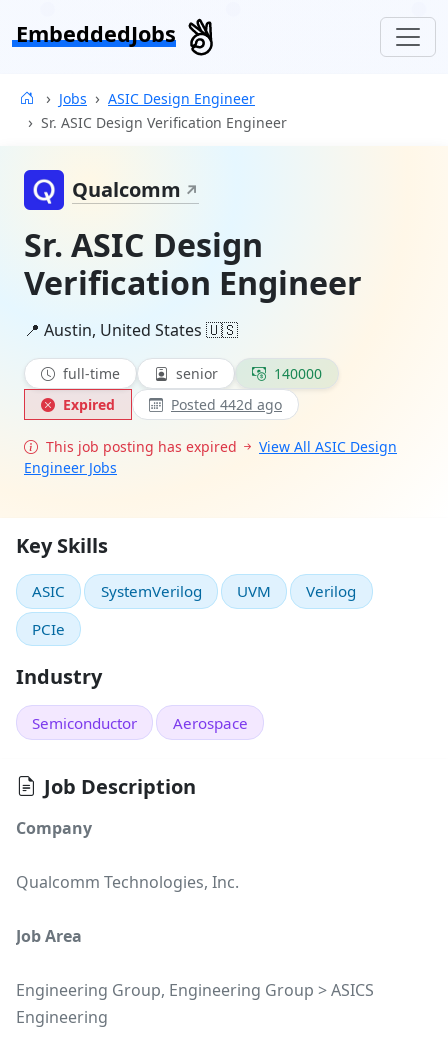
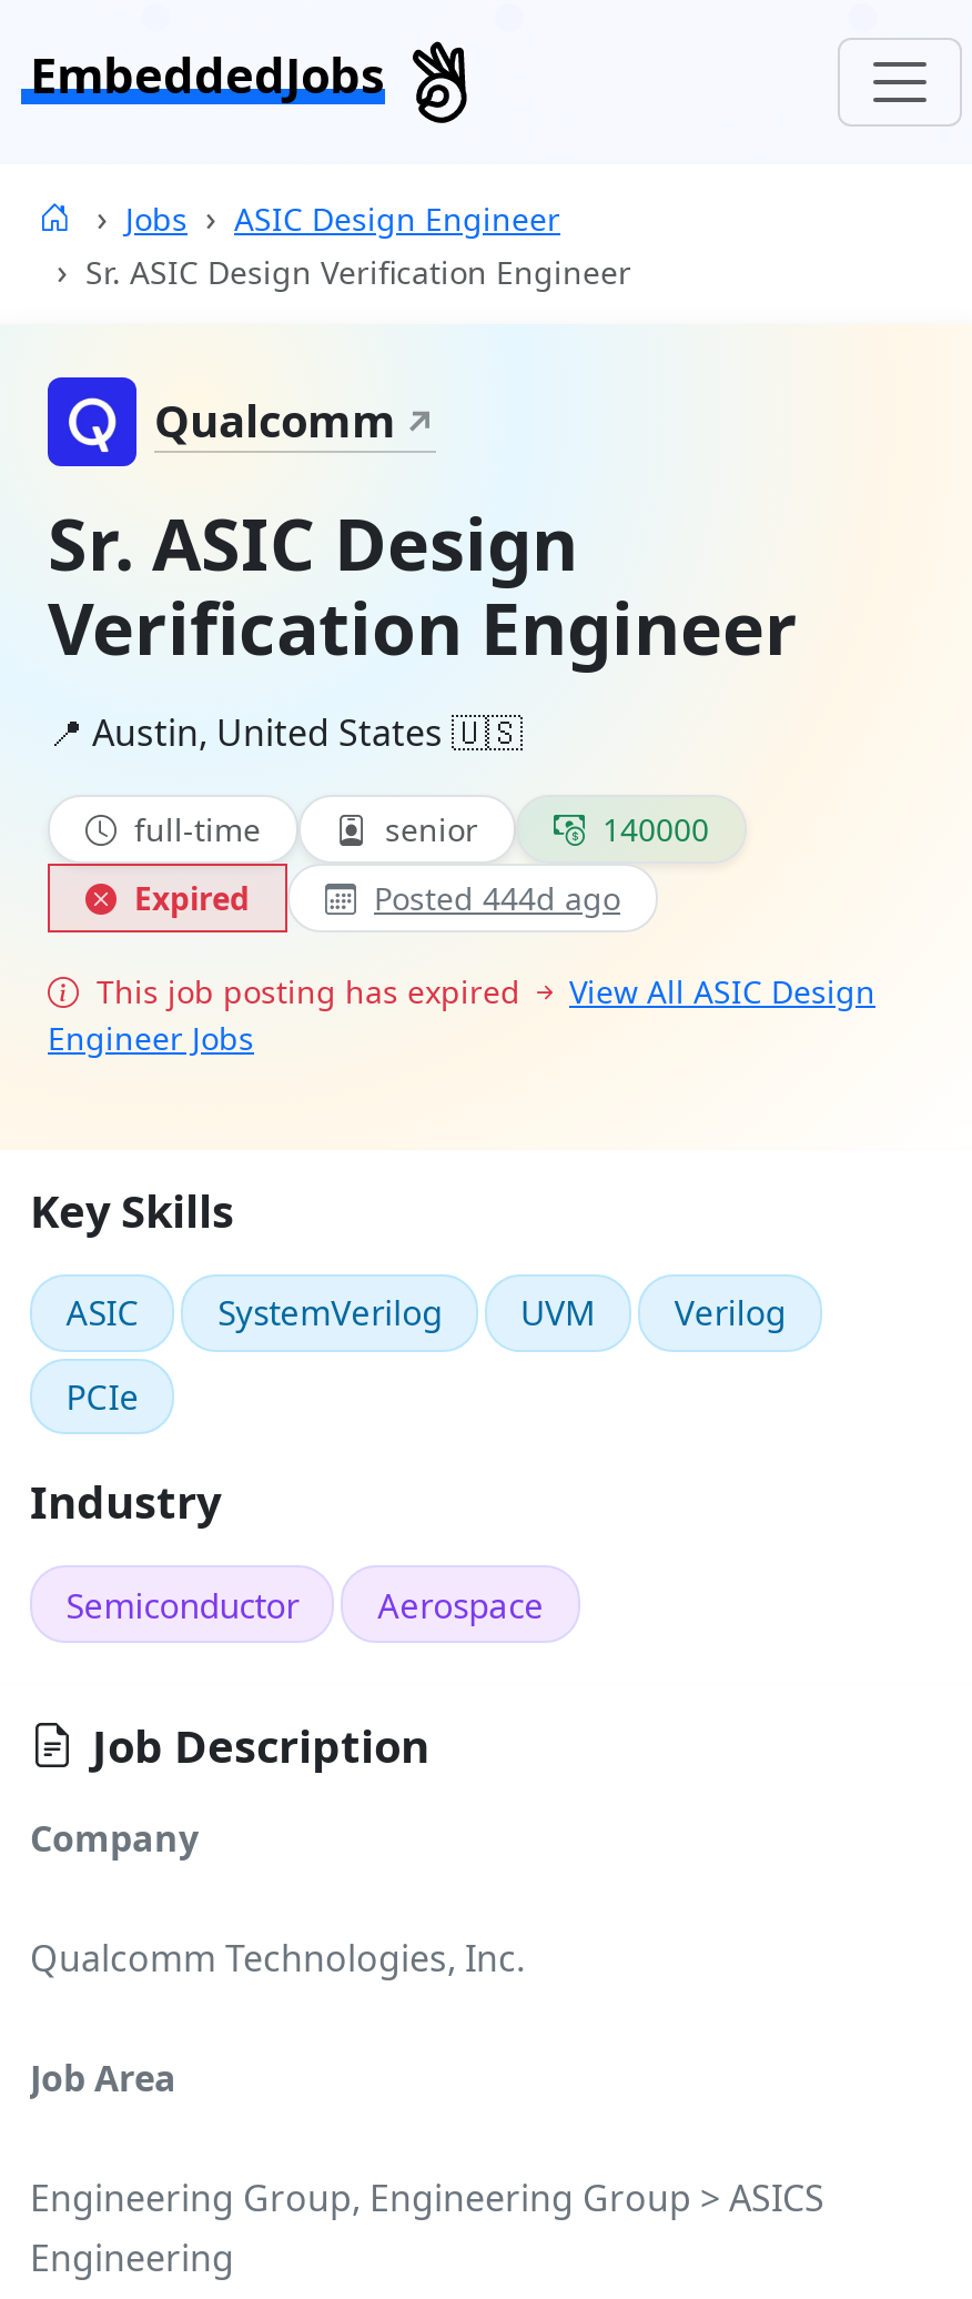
- Posted 442d ago
+ Posted 444d ago
